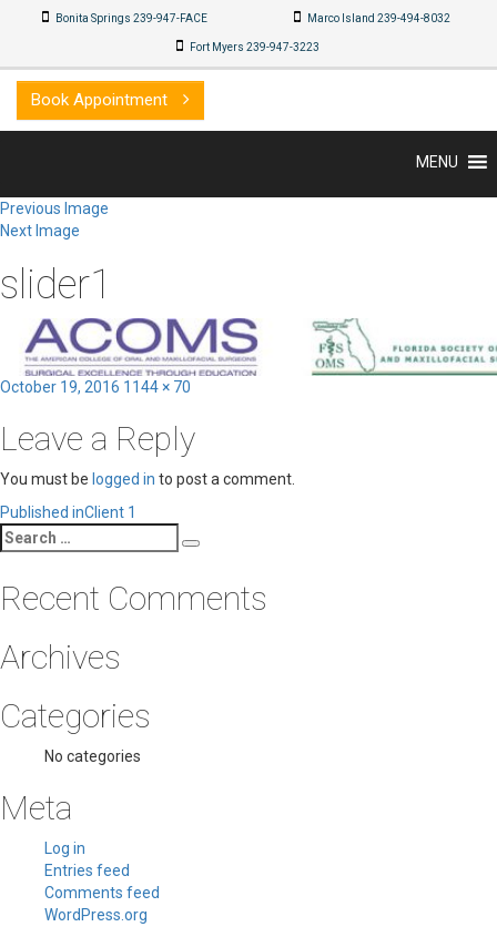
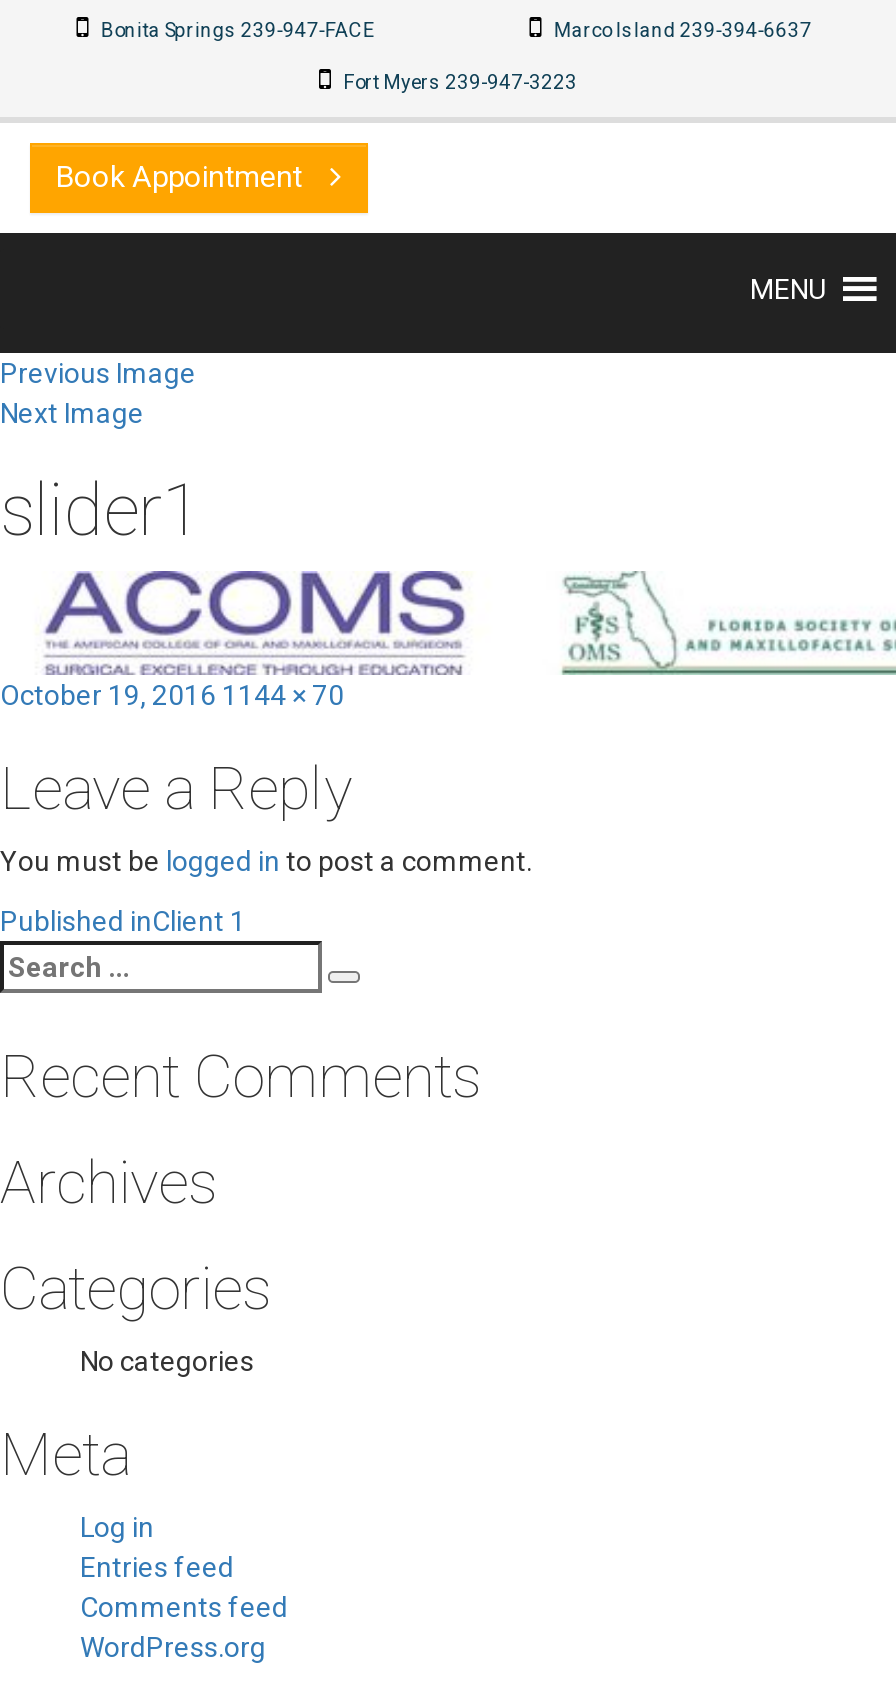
- Marco Island 239-494-8032
+ Marco Island 239-394-6637
